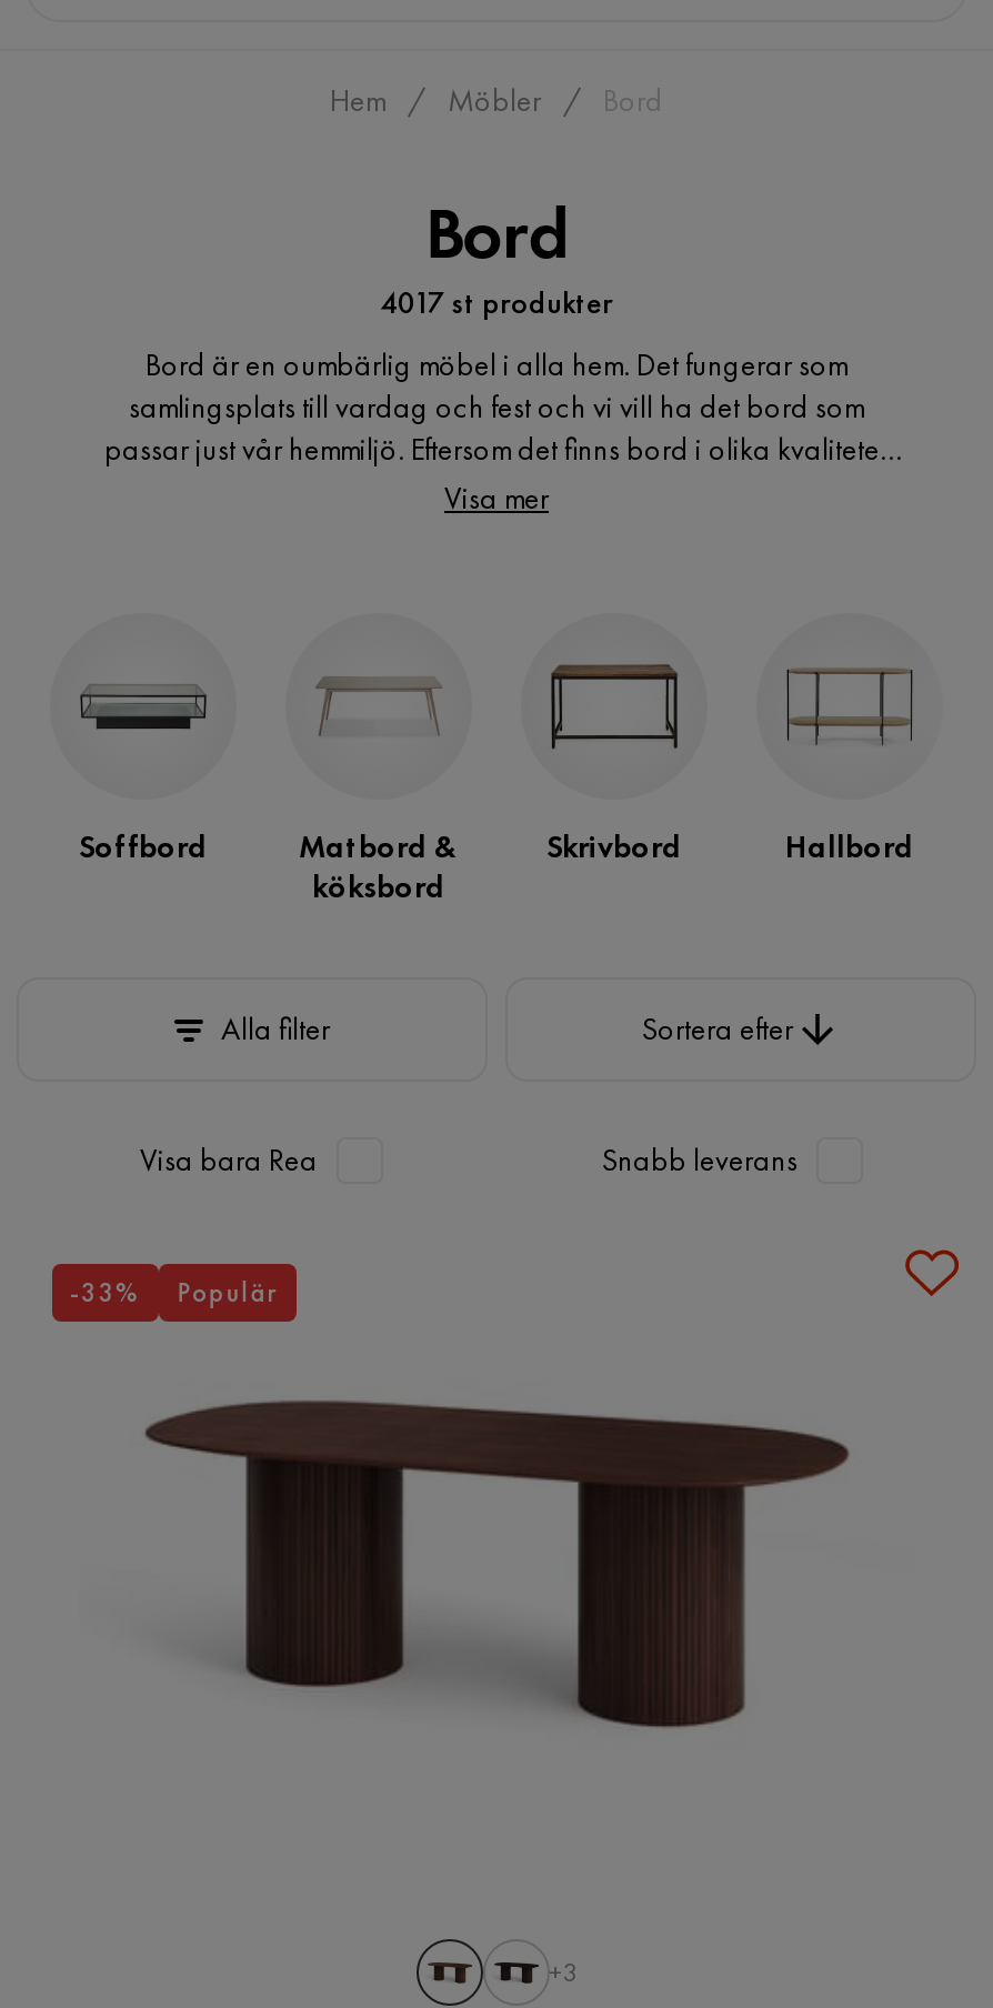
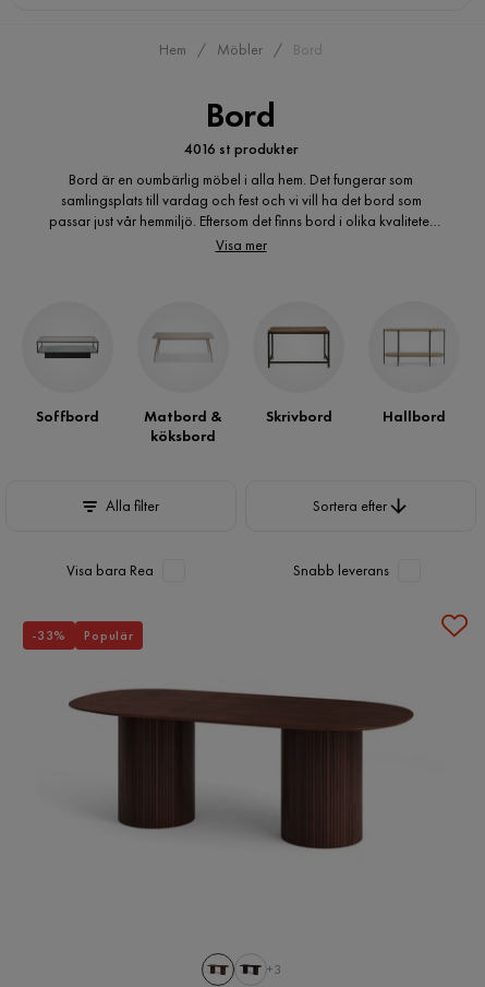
- 4017 st produkter
+ 4016 st produkter
